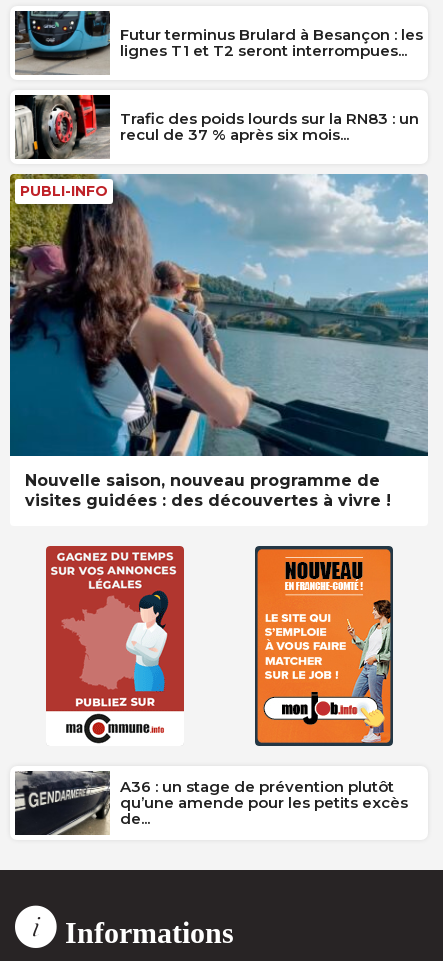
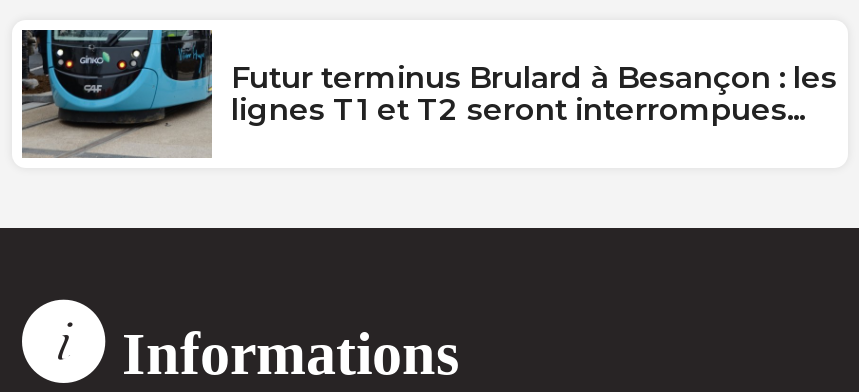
- [image]
- Trafic des poids lourds sur la RN83 : un
- recul de 37 % après six mois...
- PUBLI-INFO

- [image]
- Nouvelle saison, nouveau programme de
- visites guidées : des découvertes à vivre !

- [image]
- A36 : un stage de prévention plutôt
- qu’une amende pour les petits excès
- de...

- [image]

- [image]
